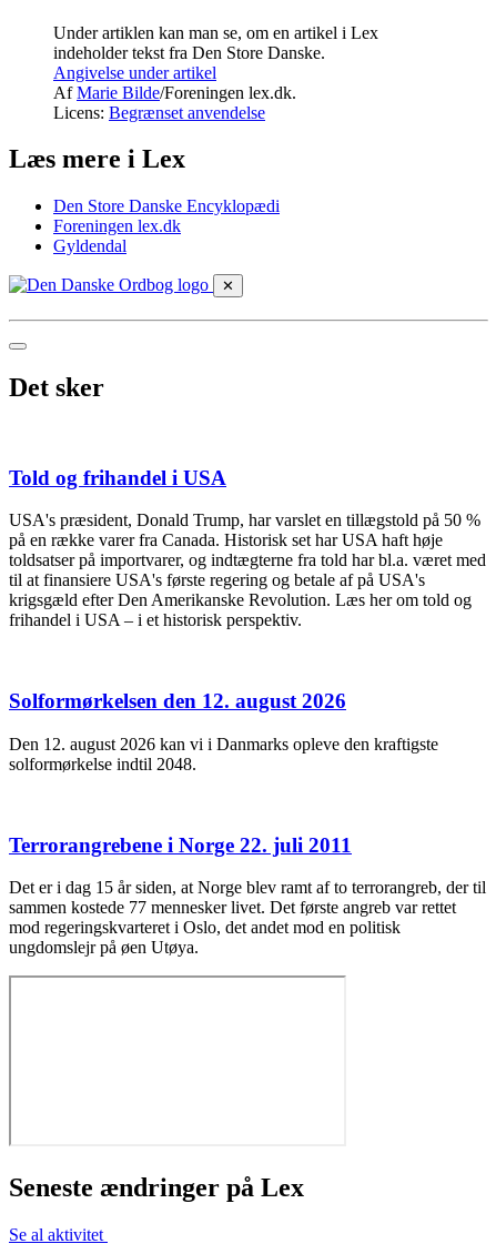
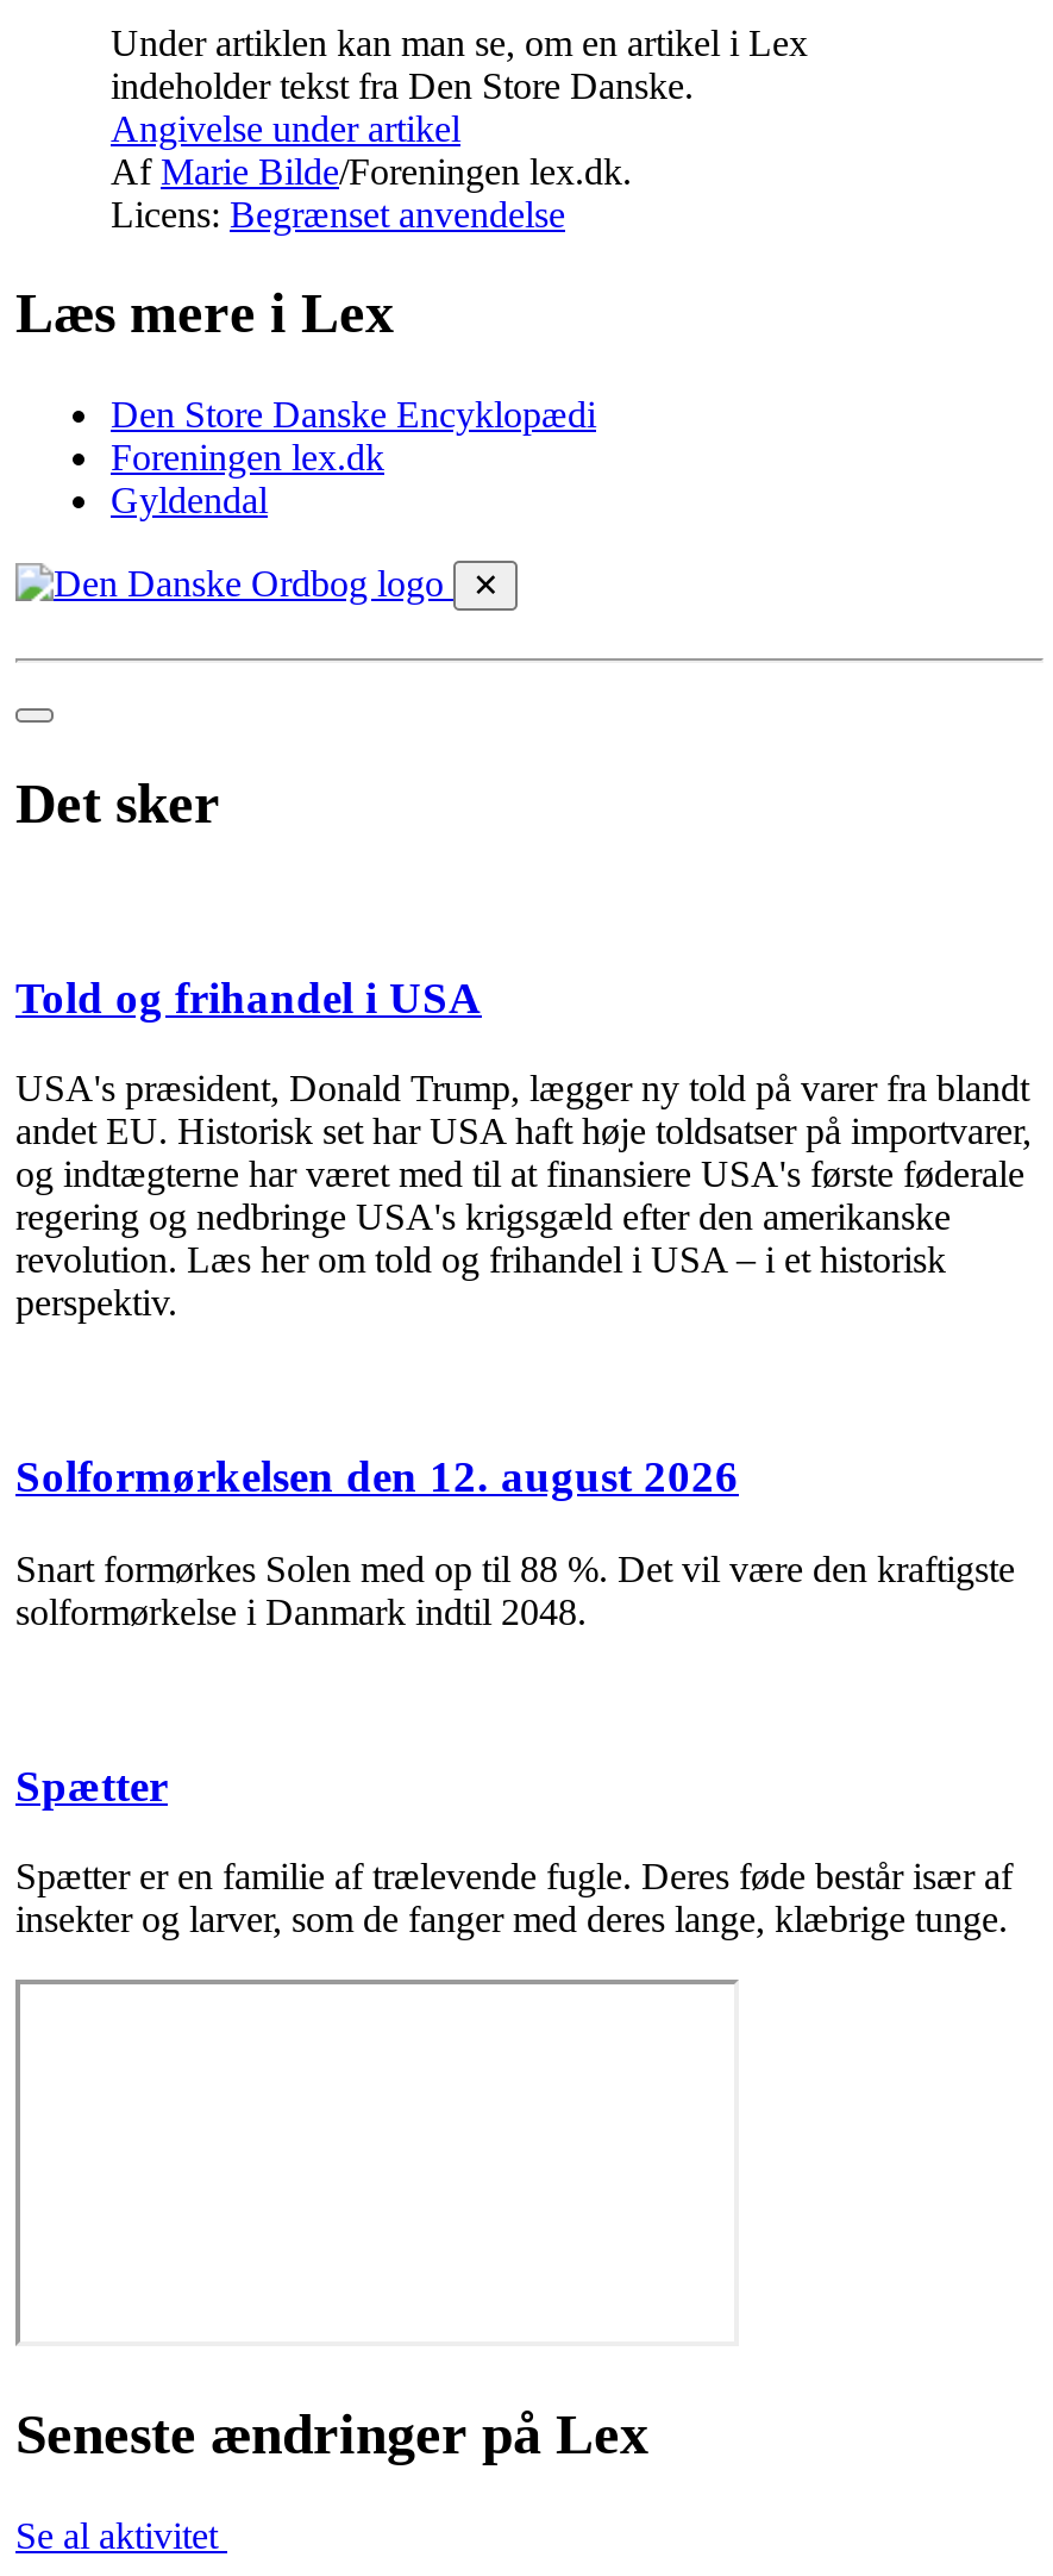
- USA's præsident, Donald Trump, har varslet en tillægstold på 50 %
- på en række varer fra Canada. Historisk set har USA haft høje
- toldsatser på importvarer, og indtægterne fra told har bl.a. været med
- til at finansiere USA's første regering og betale af på USA's
- krigsgæld efter Den Amerikanske Revolution. Læs her om told og
- frihandel i USA – i et historisk perspektiv.
+ USA's præsident, Donald Trump, lægger ny told på varer fra blandt
+ andet EU. Historisk set har USA haft høje toldsatser på importvarer,
+ og indtægterne har været med til at finansiere USA's første føderale
+ regering og nedbringe USA's krigsgæld efter den amerikanske
+ revolution. Læs her om told og frihandel i USA – i et historisk
+ perspektiv.

- Den 12. august 2026 kan vi i Danmarks opleve den kraftigste
- solformørkelse indtil 2048.
+ Snart formørkes Solen med op til 88 %. Det vil være den kraftigste
+ solformørkelse i Danmark indtil 2048.

- Terrorangrebene i Norge 22. juli 2011
+ Spætter

- Det er i dag 15 år siden, at Norge blev ramt af to terrorangreb, der til
- sammen kostede 77 mennesker livet. Det første angreb var rettet
- mod regeringskvarteret i Oslo, det andet mod en politisk
- ungdomslejr på øen Utøya.
+ Spætter er en familie af trælevende fugle. Deres føde består især af
+ insekter og larver, som de fanger med deres lange, klæbrige tunge.
